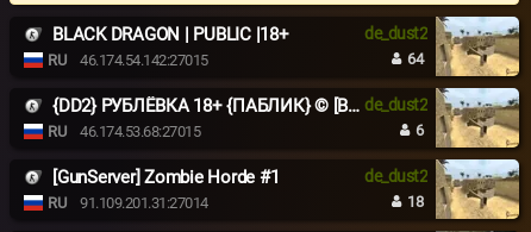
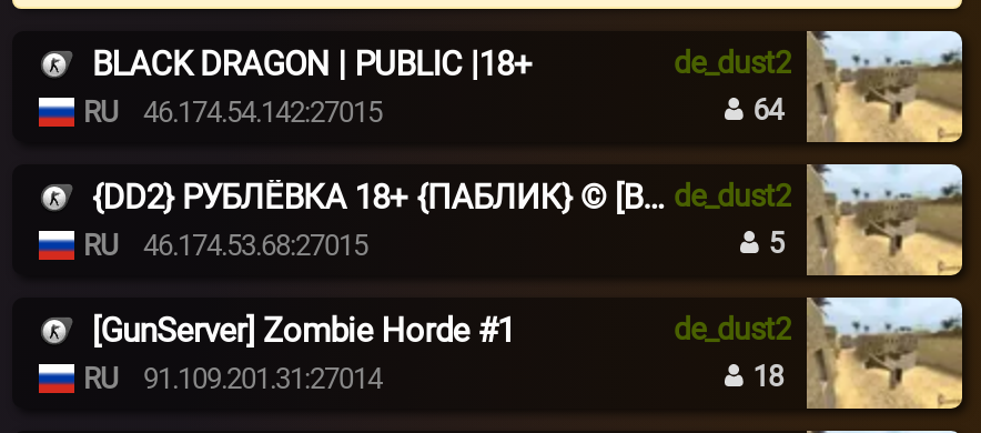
- 6
+ 5
